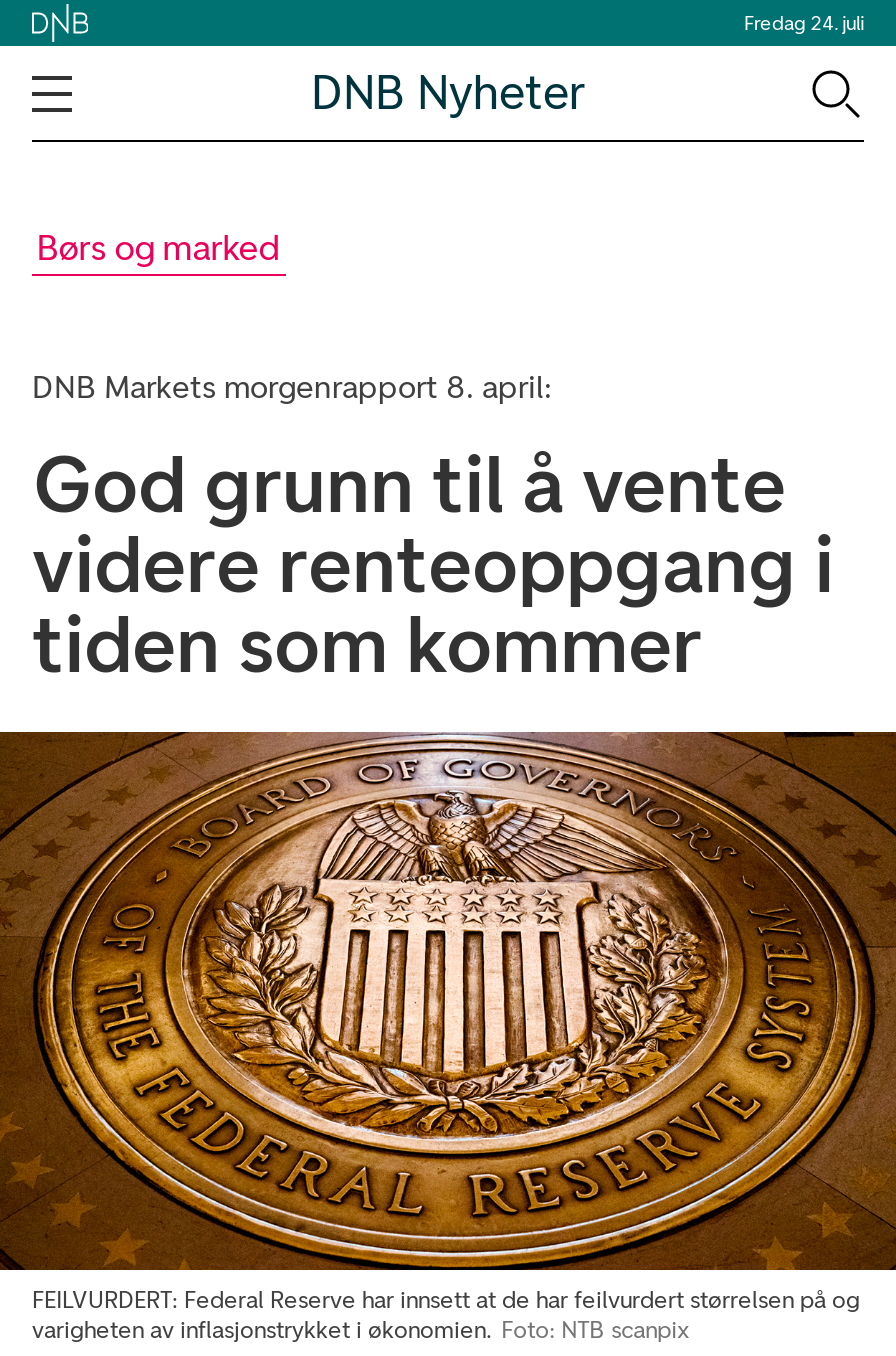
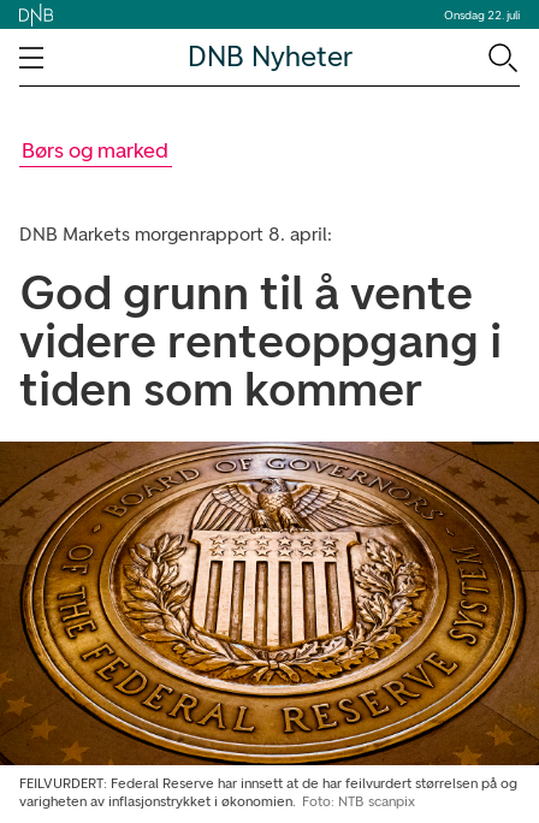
- Fredag 24. juli
+ Onsdag 22. juli
